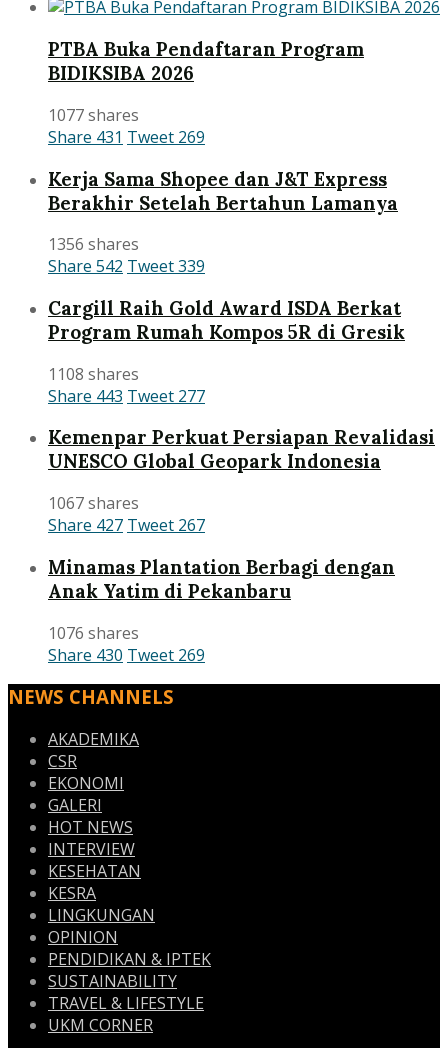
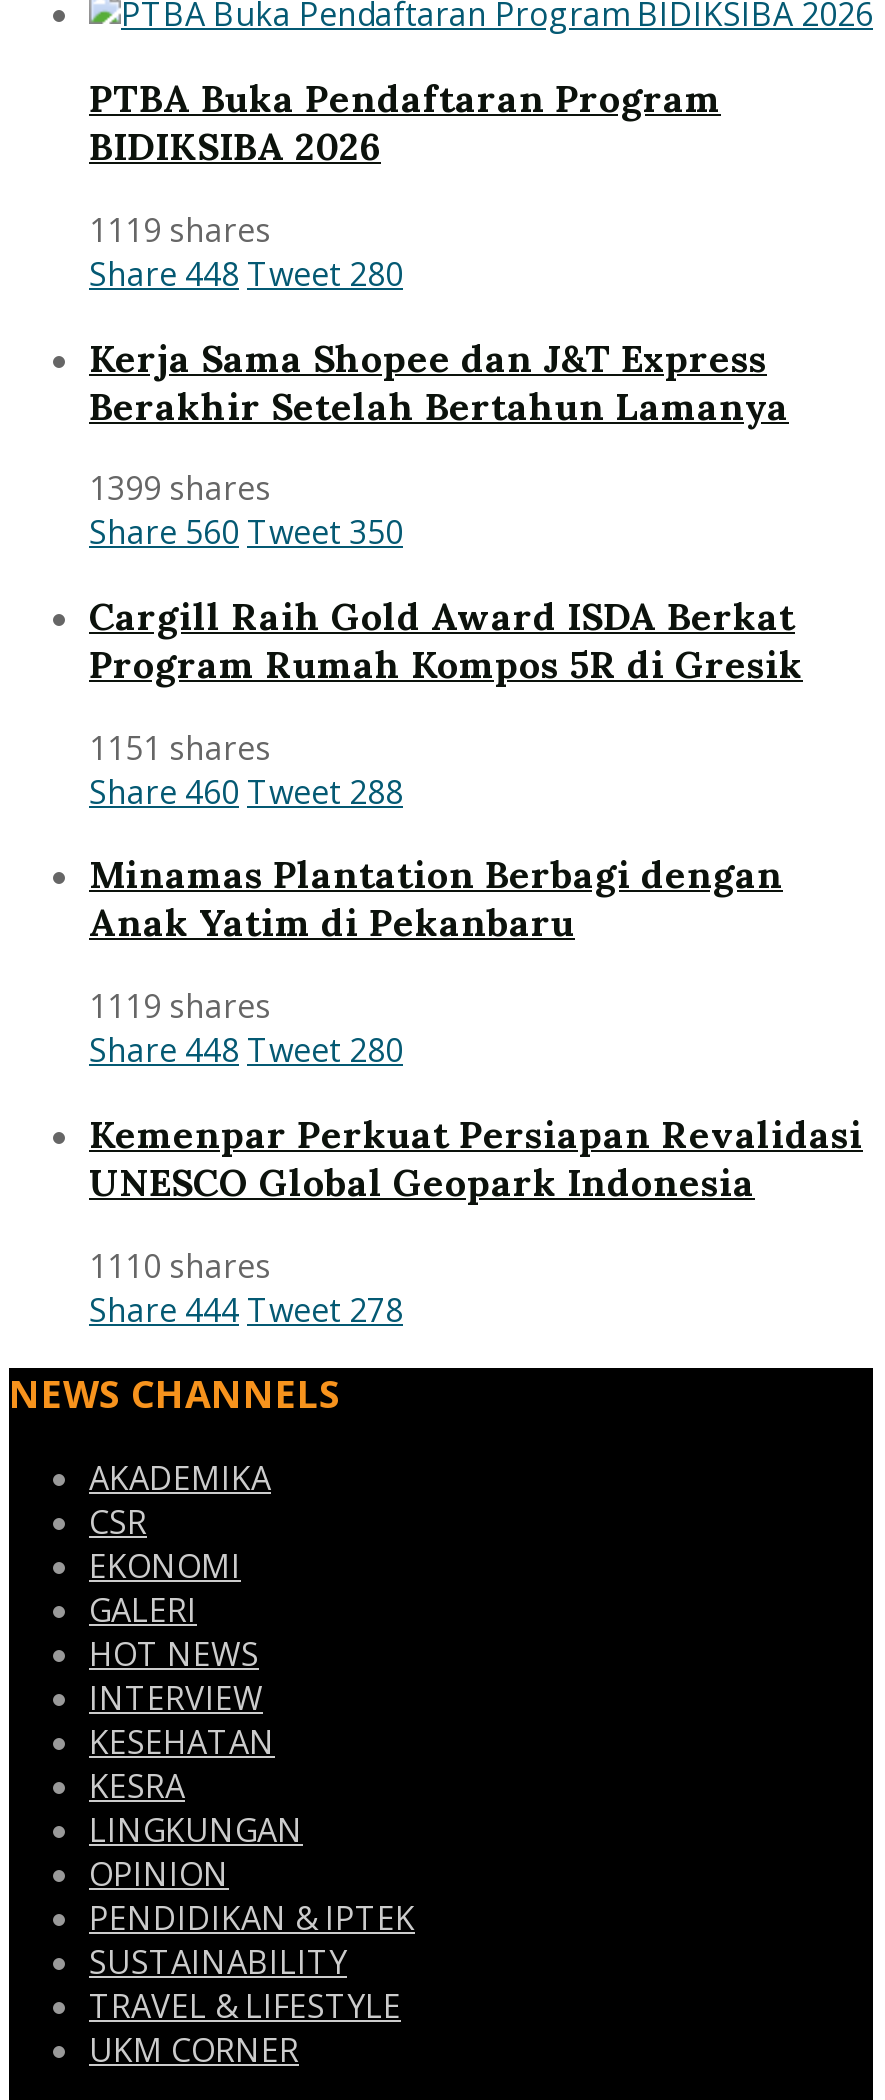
- 1077 shares
+ 1119 shares

- Share 431 Tweet 269
+ Share 448 Tweet 280

- 1356 shares
+ 1399 shares

- Share 542 Tweet 339
+ Share 560 Tweet 350

- 1108 shares
- Share 443 Tweet 277
+ 1151 shares
+ Share 460 Tweet 288
+ 1119 shares
+ Share 448 Tweet 280

moved down: Kemenpar Perkuat Persiapan Revalidasi | UNESCO Global Geopark Indonesia

- 1067 shares
- Share 427 Tweet 267
- 1076 shares
- Share 430 Tweet 269
+ 1110 shares
+ Share 444 Tweet 278

moved up: Minamas Plantation Berbagi dengan | Anak Yatim di Pekanbaru
